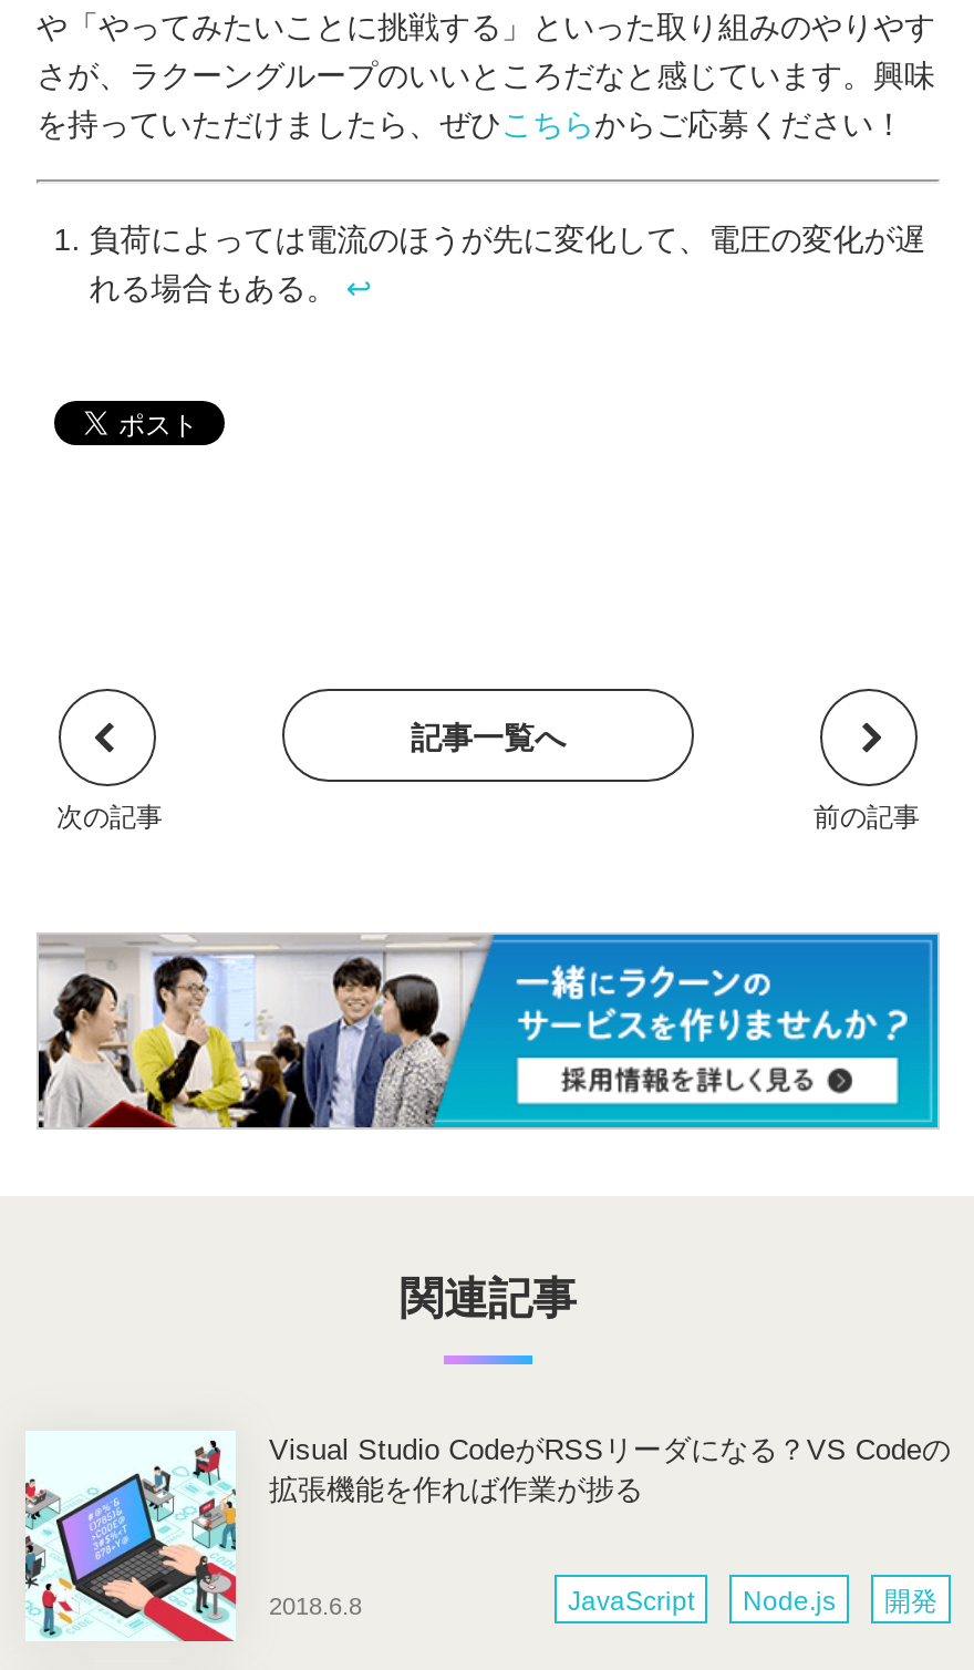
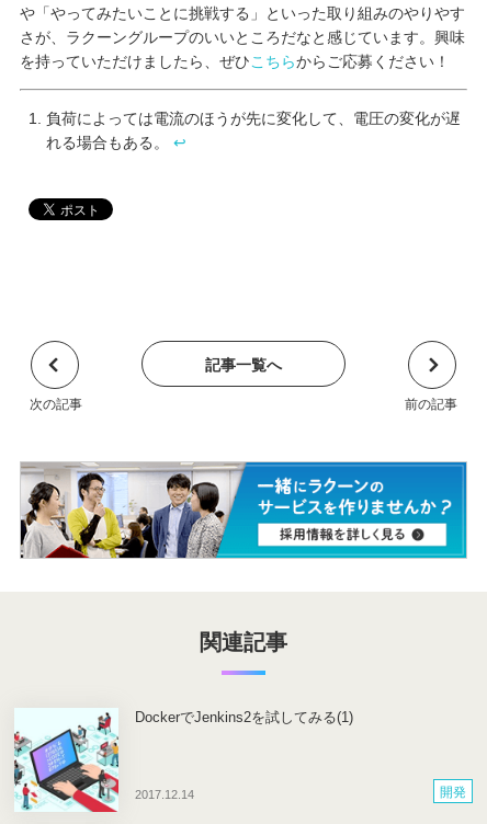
- Visual Studio CodeがRSSリーダになる？VS Codeの
- 拡張機能を作れば作業が捗る
- JavaScript
- Node.js
+ DockerでJenkins2を試してみる(1)

- 2018.6.8
+ 2017.12.14
